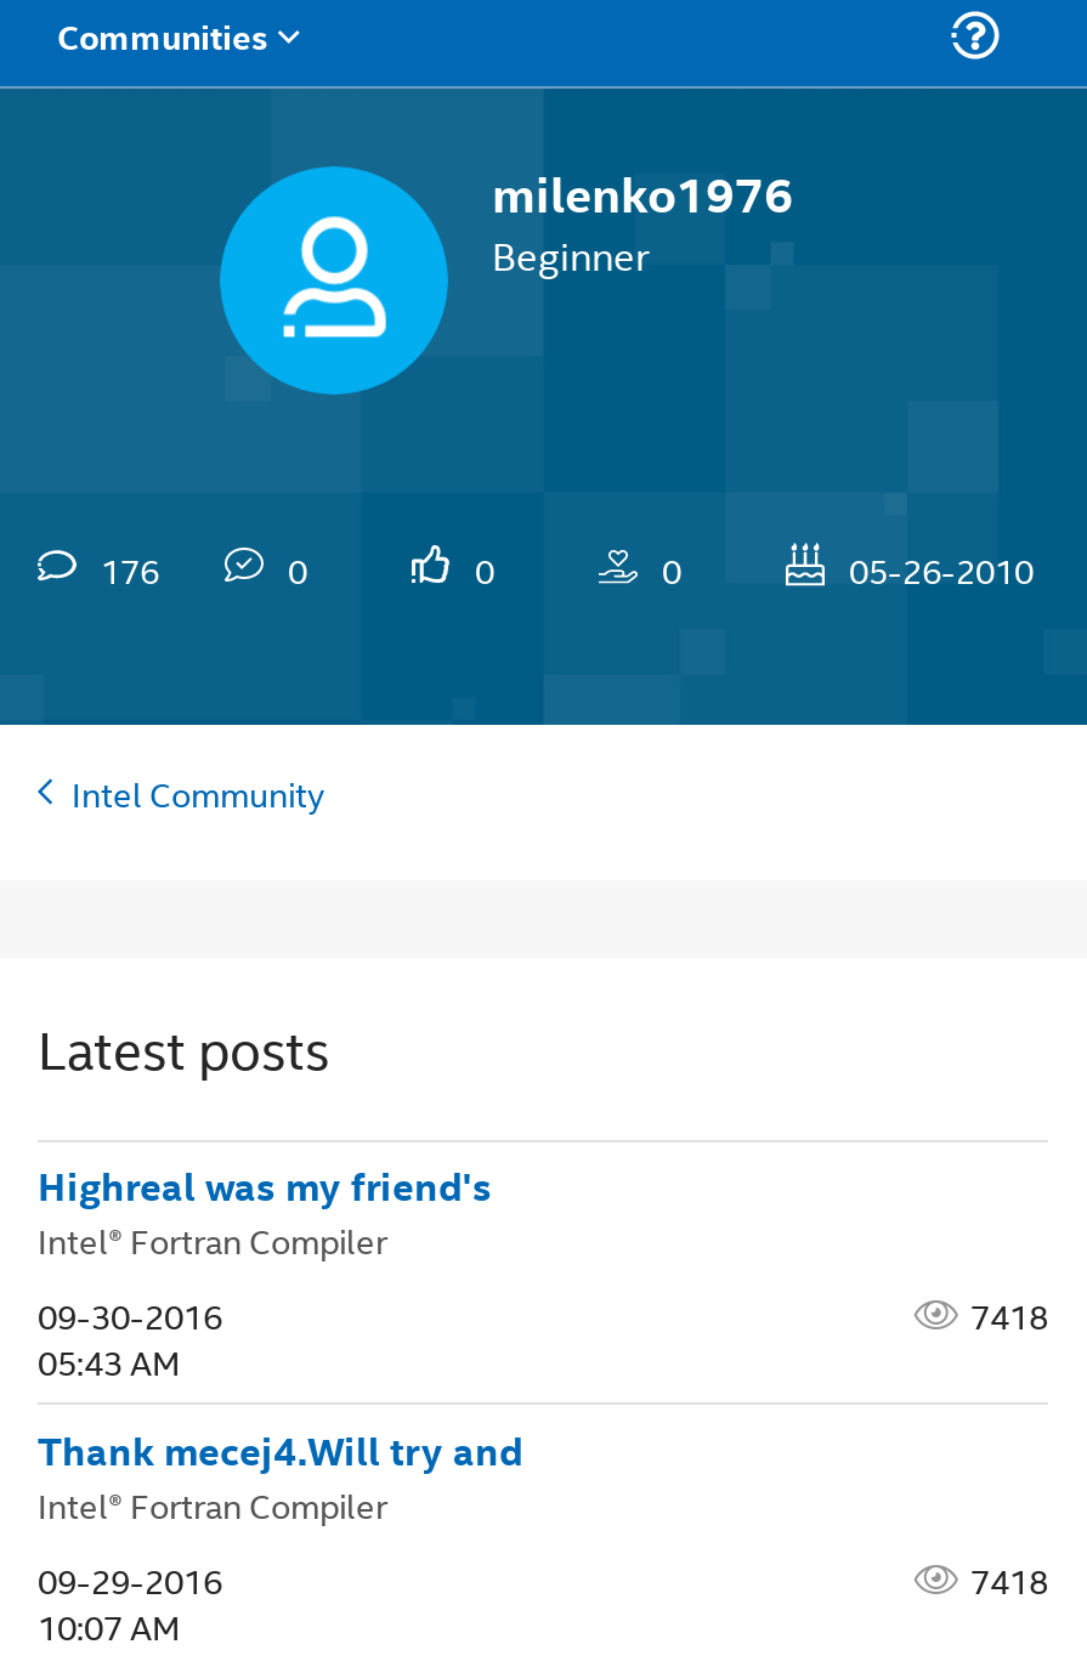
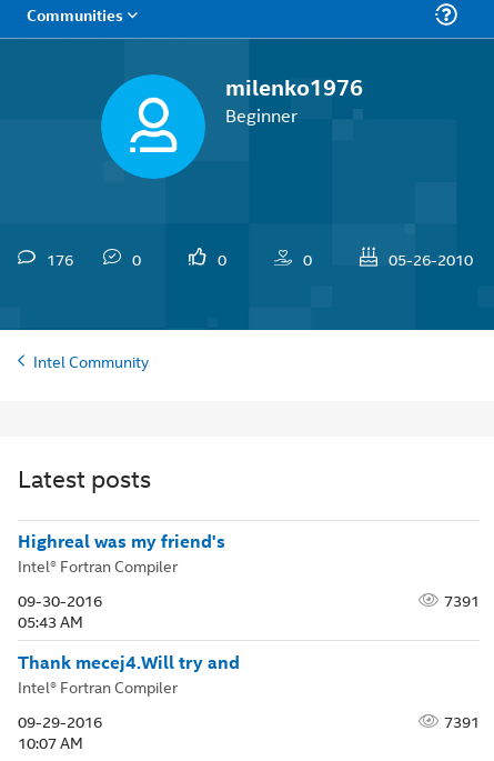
- 7418
+ 7391

- 7418
+ 7391
